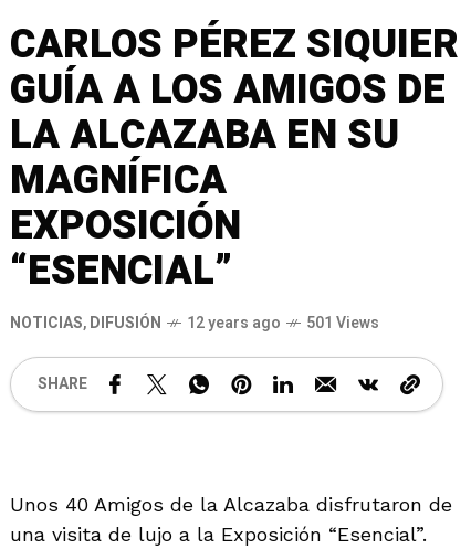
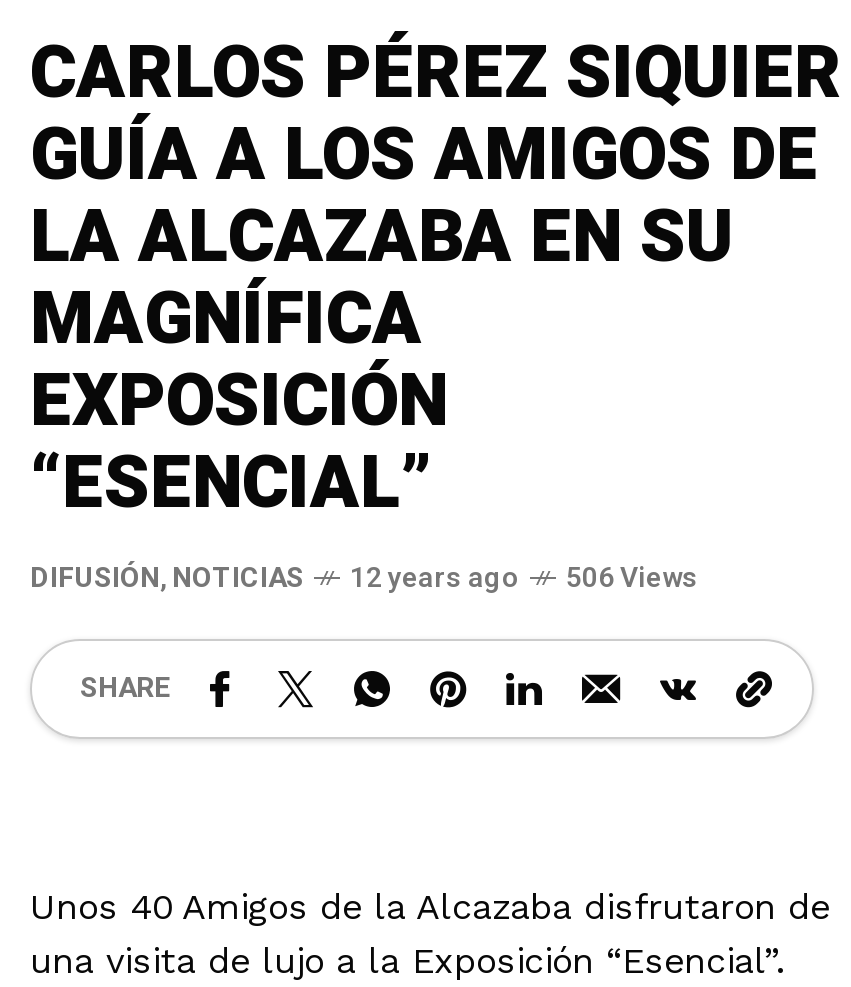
- NOTICIAS, DIFUSIÓN
+ DIFUSIÓN, NOTICIAS

- 501 Views
+ 506 Views
